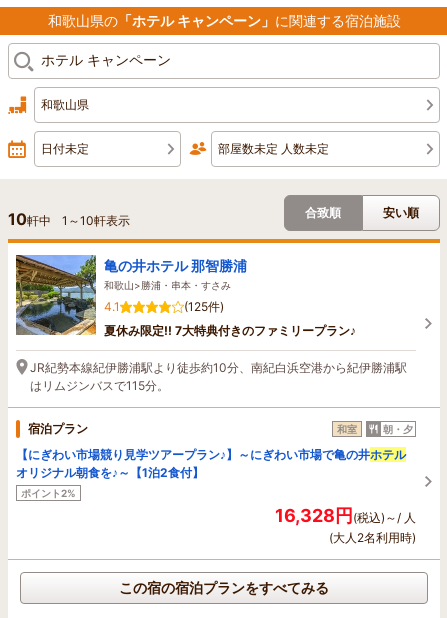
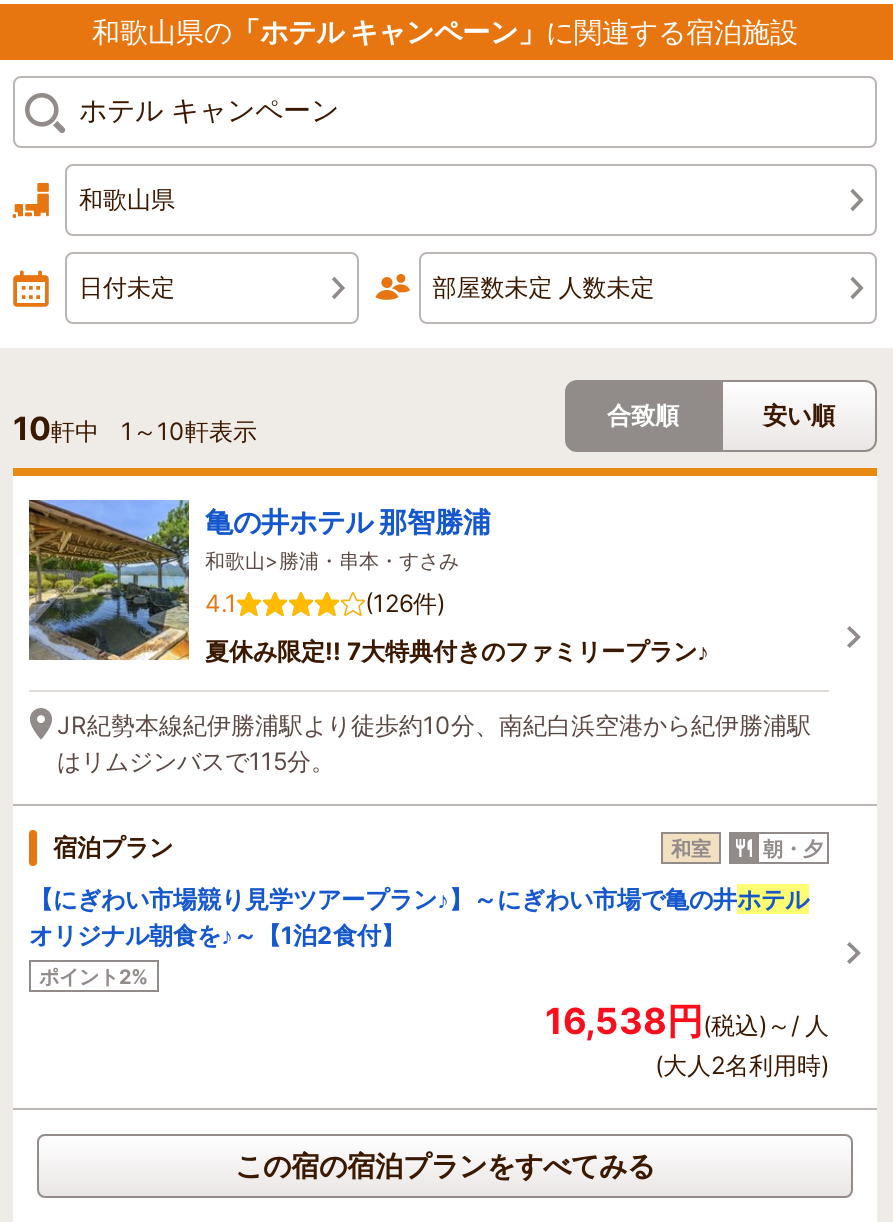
- (125件)
+ (126件)

- 16,328円(税込)～/ 人
+ 16,538円(税込)～/ 人
